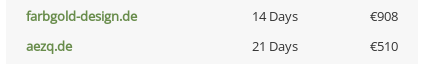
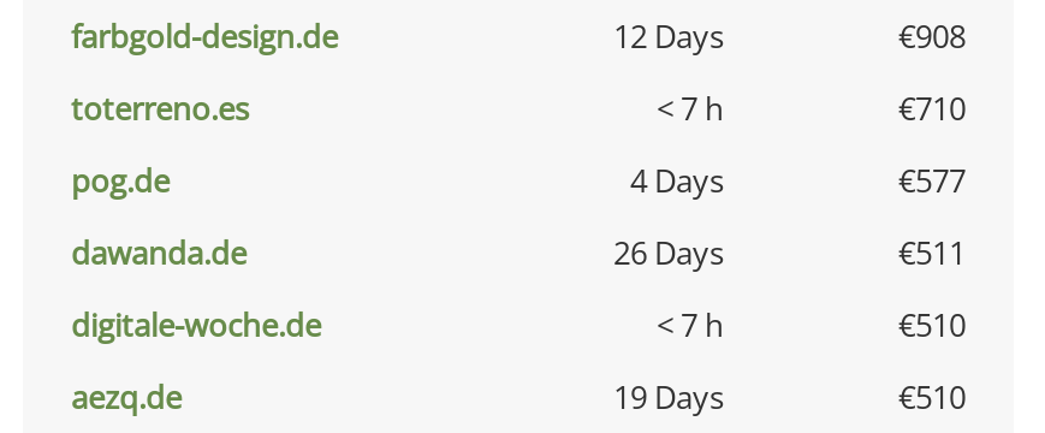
- 14 Days
+ 12 Days

+ toterreno.es
+ < 7 h
+ €710
+ pog.de
+ 4 Days
+ €577
+ dawanda.de
+ 26 Days
+ €511
+ digitale-woche.de
+ < 7 h
+ €510

- 21 Days
+ 19 Days
